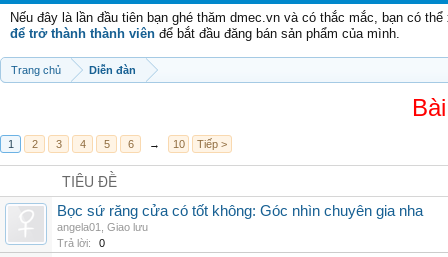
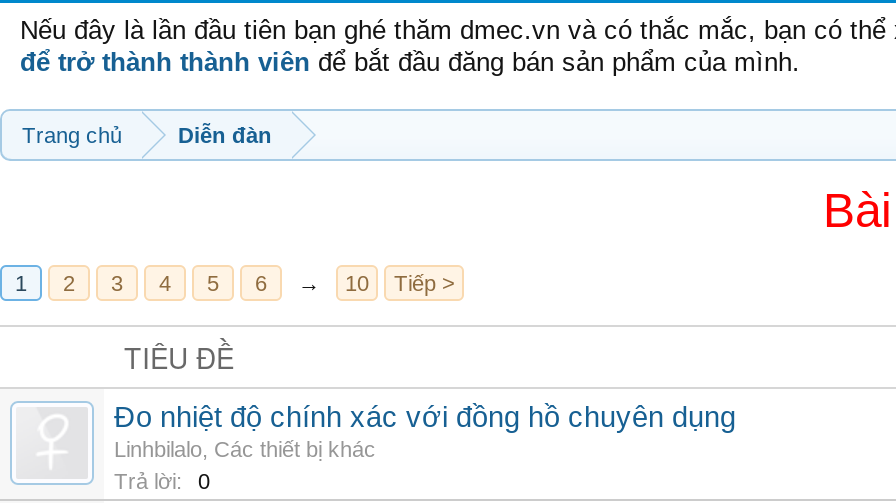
- Bọc sứ răng cửa có tốt không: Góc nhìn chuyên gia nha
- angela01, Giao lưu
+ Đo nhiệt độ chính xác với đồng hồ chuyên dụng
+ Linhbilalo, Các thiết bị khác
